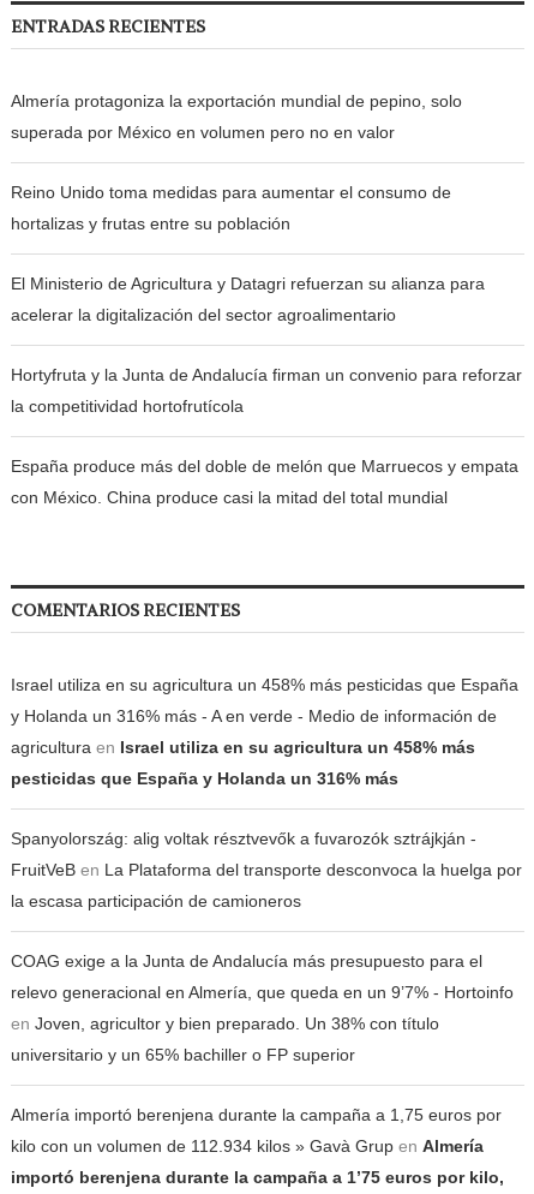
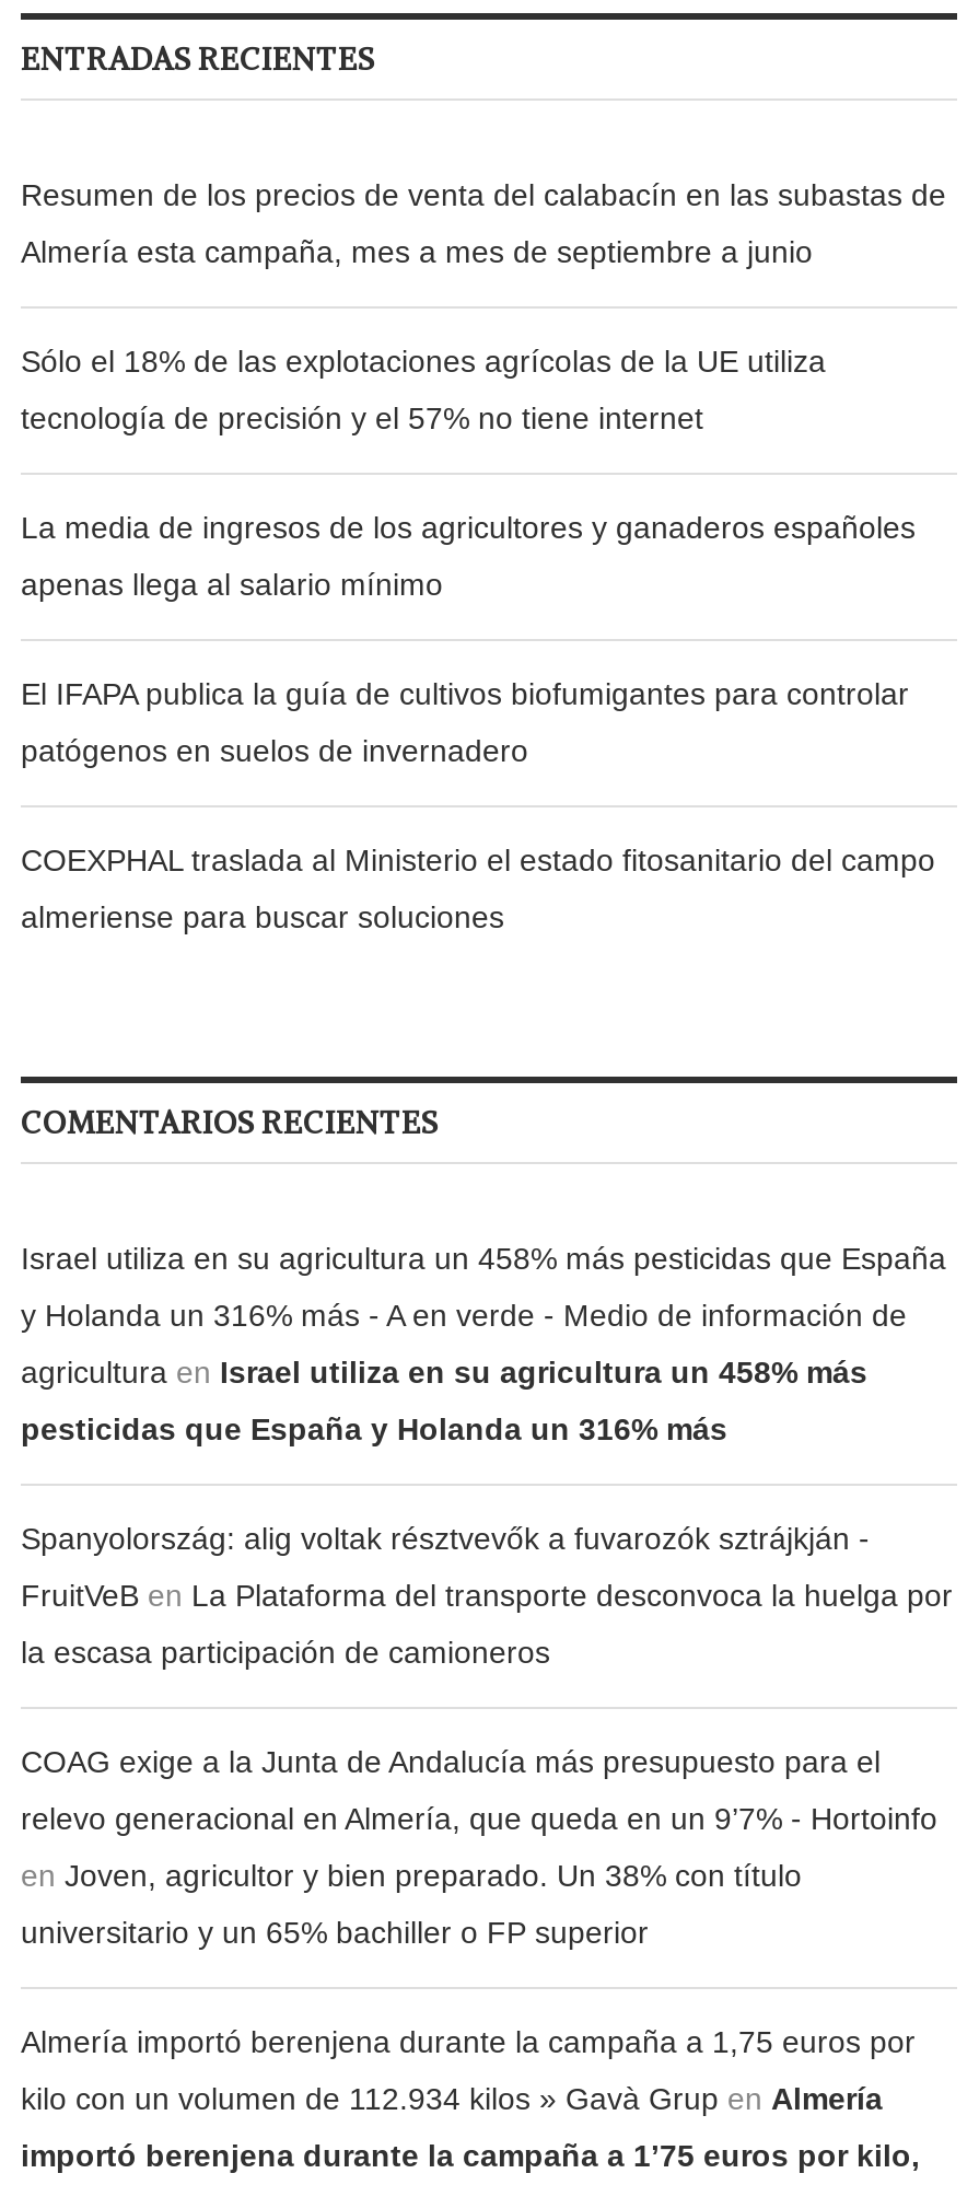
- Almería protagoniza la exportación mundial de pepino, solo
+ Resumen de los precios de venta del calabacín en las subastas de

- superada por México en volumen pero no en valor
+ Almería esta campaña, mes a mes de septiembre a junio

- Reino Unido toma medidas para aumentar el consumo de
+ Sólo el 18% de las explotaciones agrícolas de la UE utiliza

- hortalizas y frutas entre su población
+ tecnología de precisión y el 57% no tiene internet

- El Ministerio de Agricultura y Datagri refuerzan su alianza para
+ La media de ingresos de los agricultores y ganaderos españoles

- acelerar la digitalización del sector agroalimentario
+ apenas llega al salario mínimo

- Hortyfruta y la Junta de Andalucía firman un convenio para reforzar
+ El IFAPA publica la guía de cultivos biofumigantes para controlar

- la competitividad hortofrutícola
+ patógenos en suelos de invernadero

- España produce más del doble de melón que Marruecos y empata
+ COEXPHAL traslada al Ministerio el estado fitosanitario del campo

- con México. China produce casi la mitad del total mundial
+ almeriense para buscar soluciones
